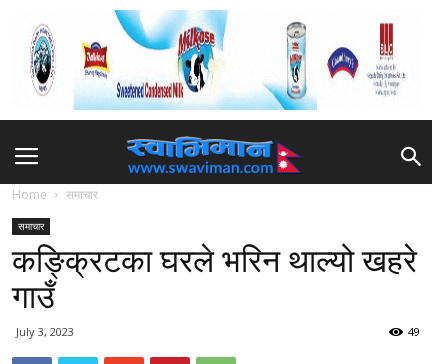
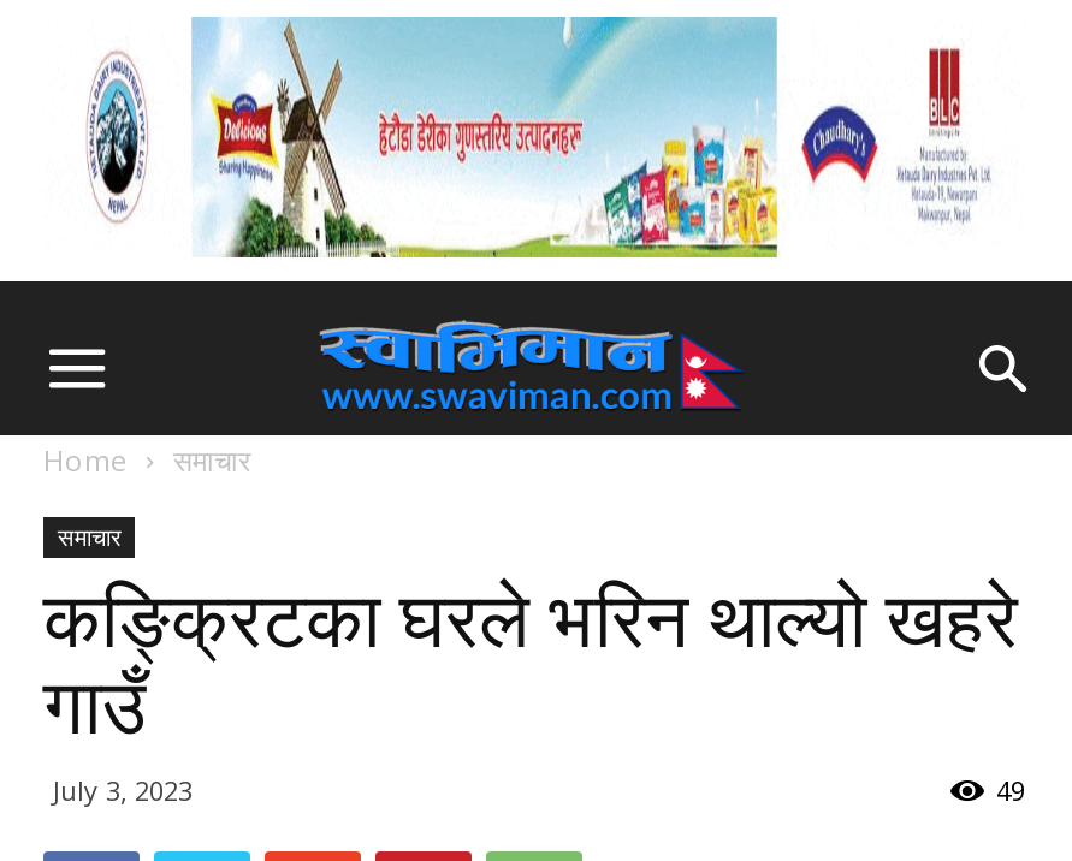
- [image]
+ [image]
